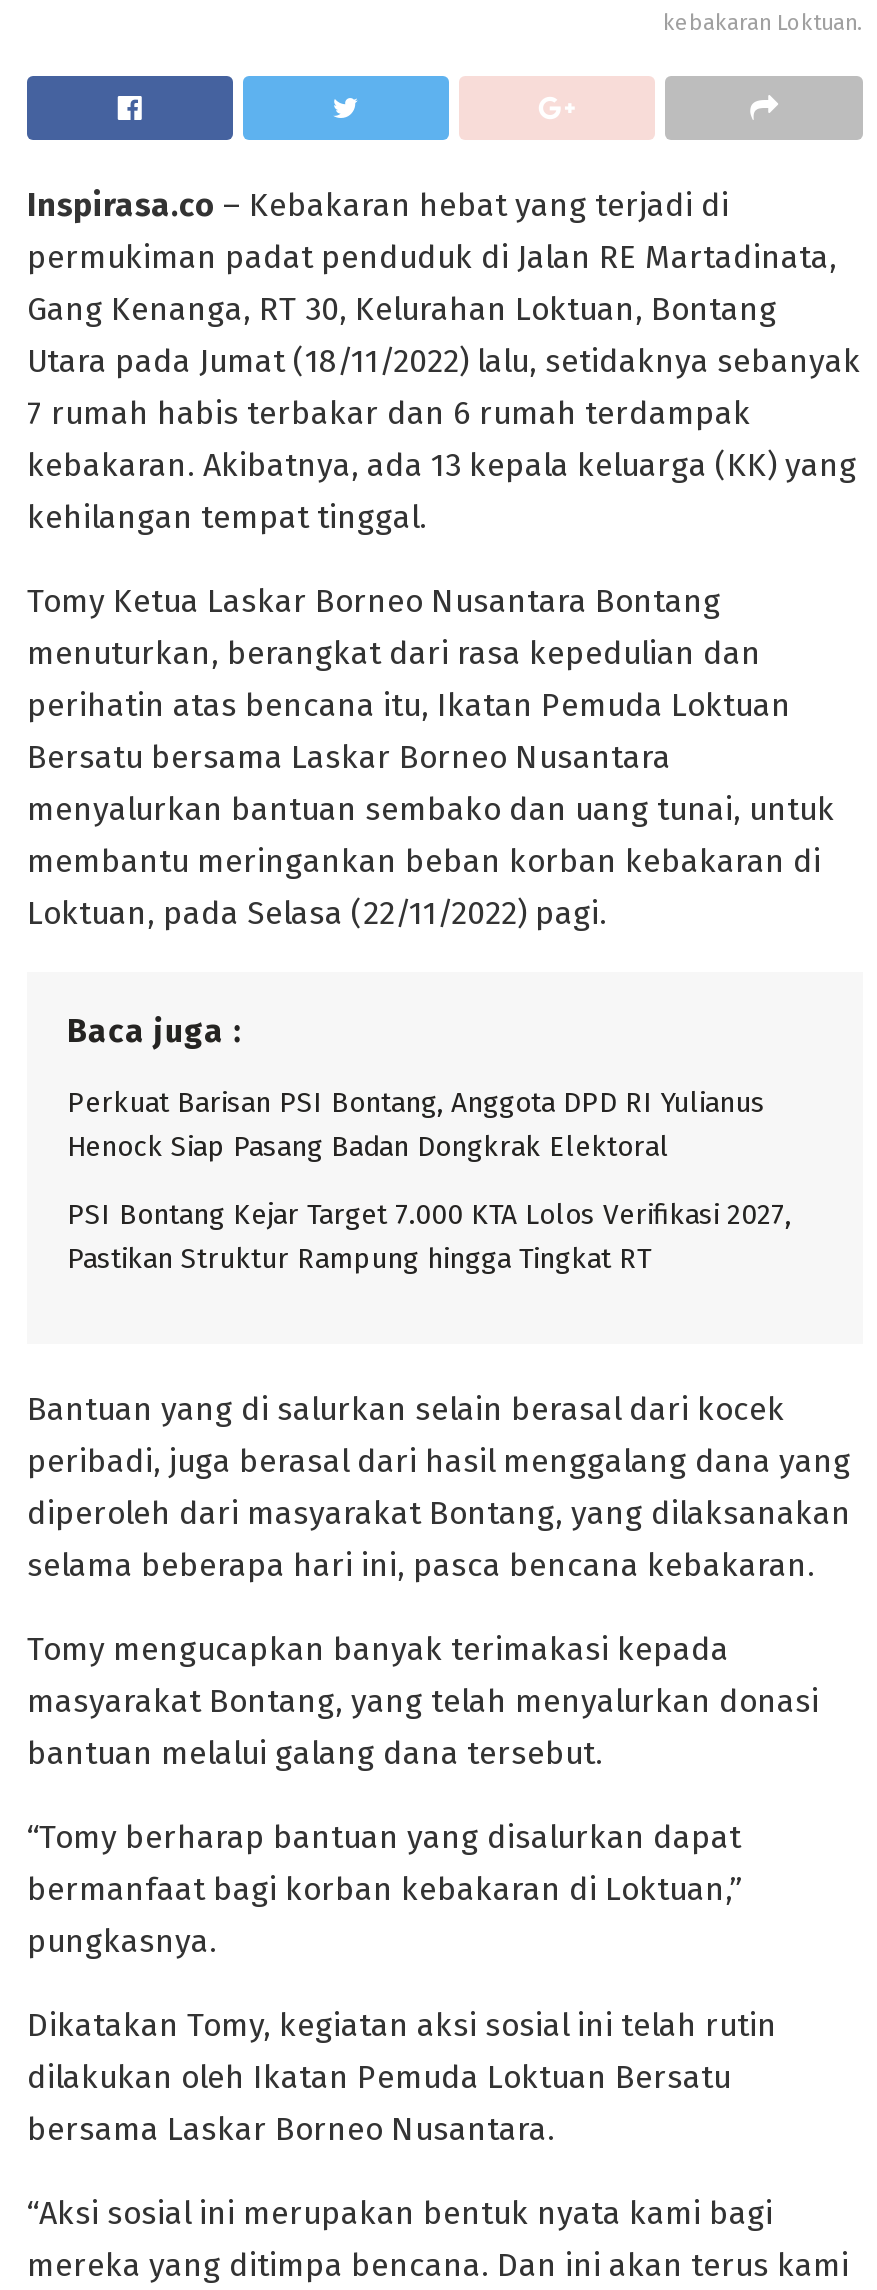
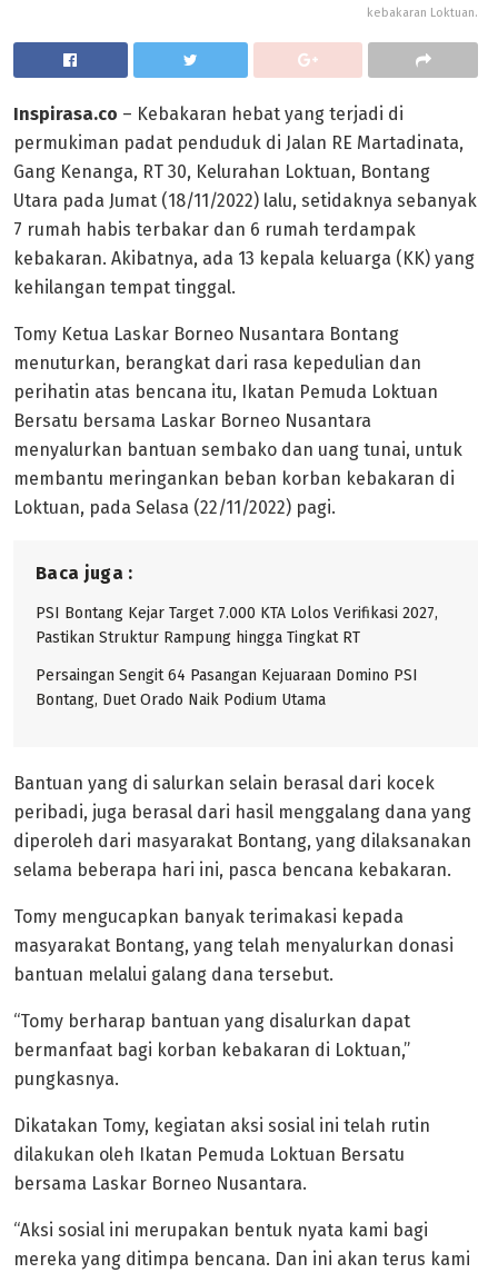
- Perkuat Barisan PSI Bontang, Anggota DPD RI Yulianus
- Henock Siap Pasang Badan Dongkrak Elektoral

moved up: PSI Bontang Kejar Target 7.000 KTA Lolos Verifikasi 2027, | Pastikan Struktur Rampung hingga Tingkat RT

+ Persaingan Sengit 64 Pasangan Kejuaraan Domino PSI
+ Bontang, Duet Orado Naik Podium Utama
